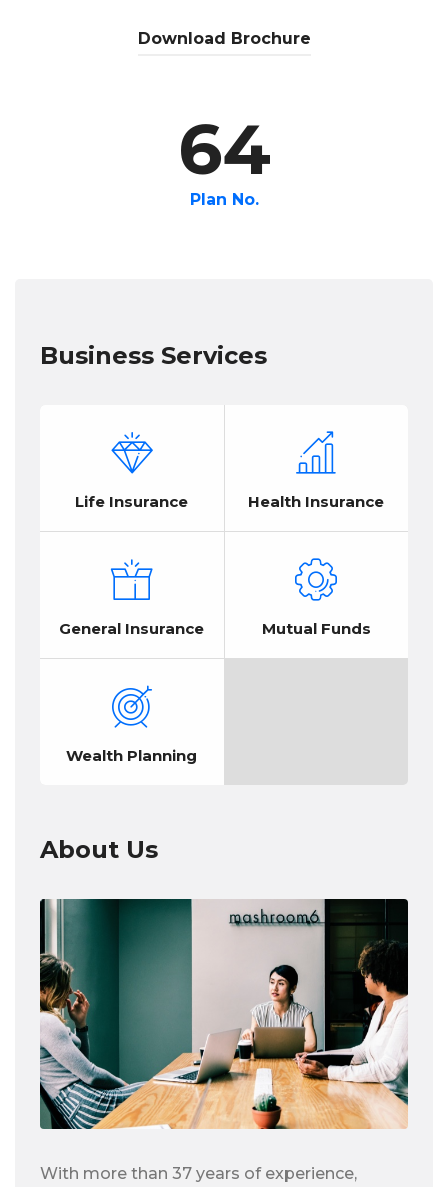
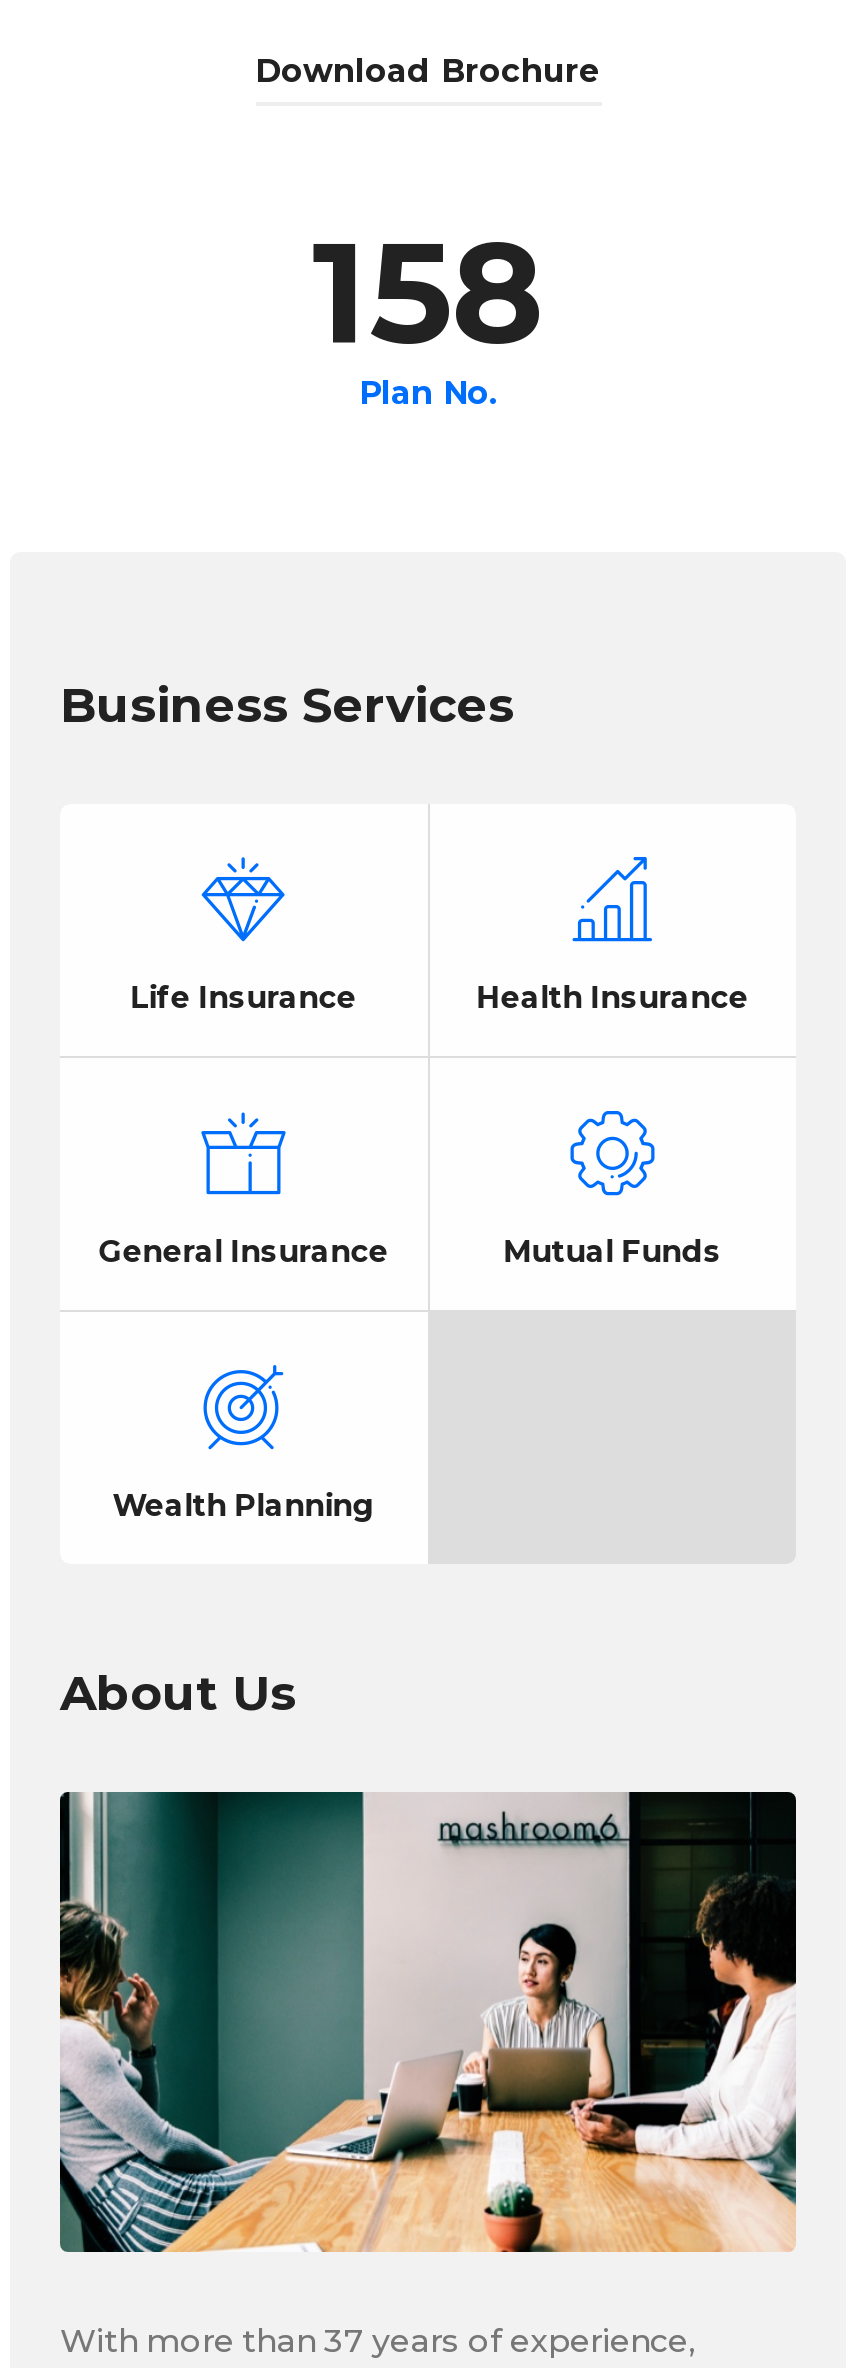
- 64
+ 158
